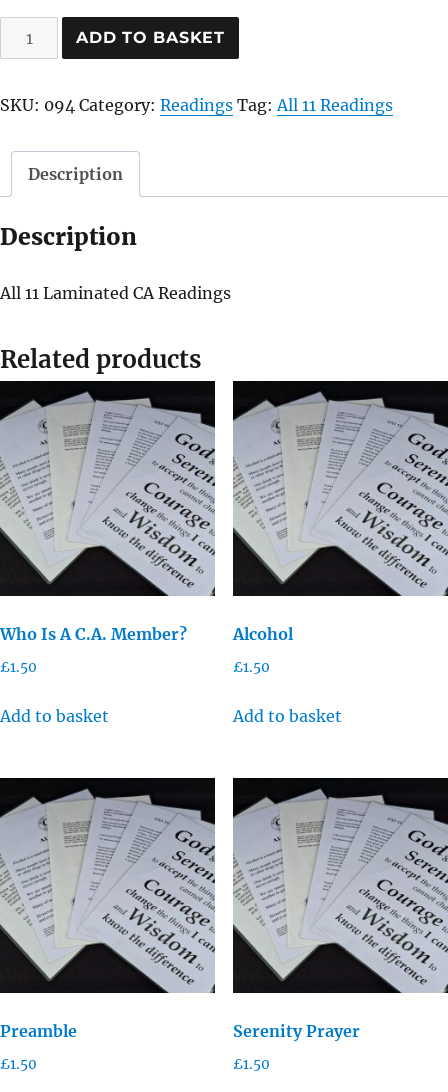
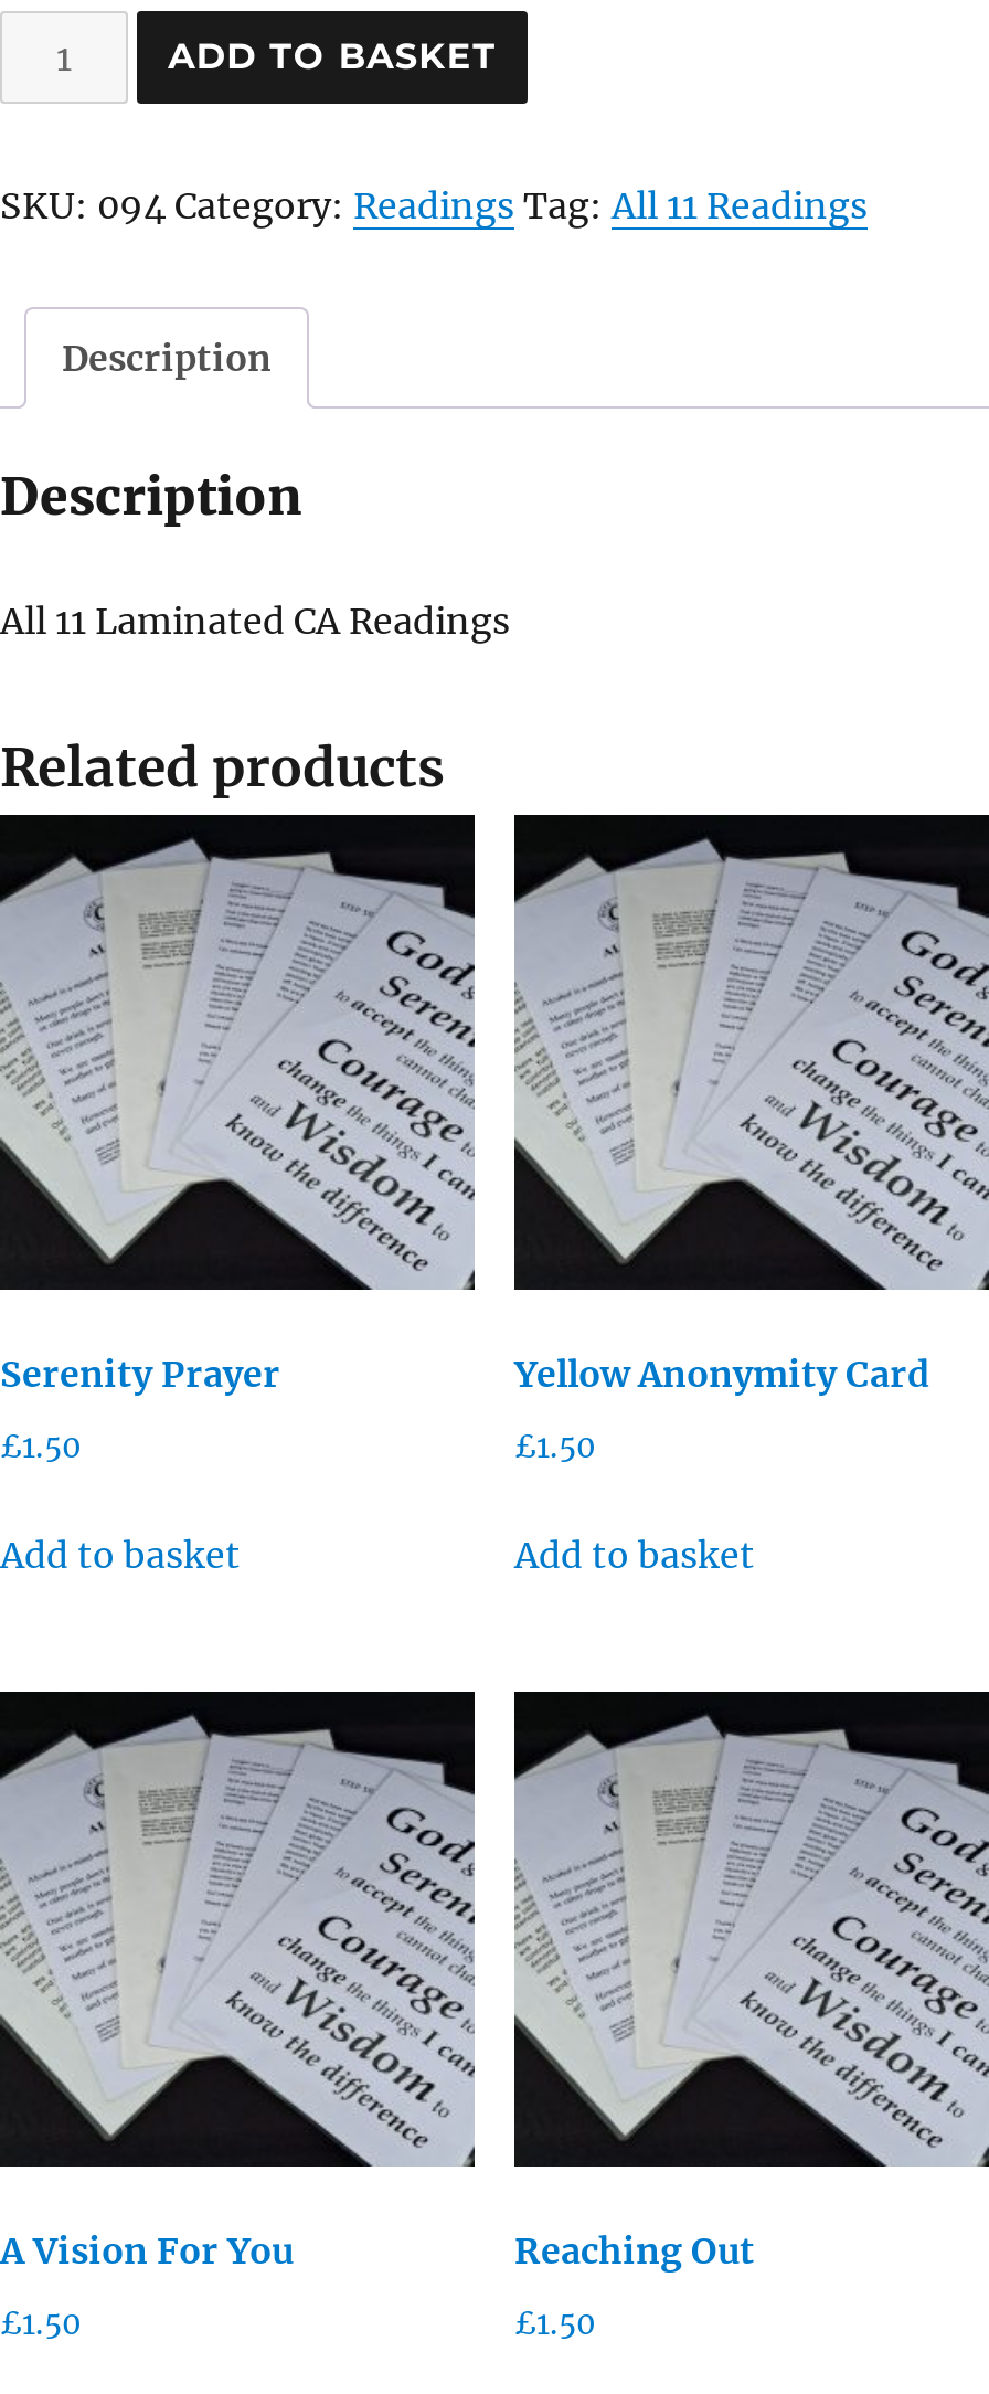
- Who Is A C.A. Member?

- Alcohol
+ Yellow Anonymity Card

+ Reaching Out

- Preamble
+ A Vision For You

moved up: Serenity Prayer
